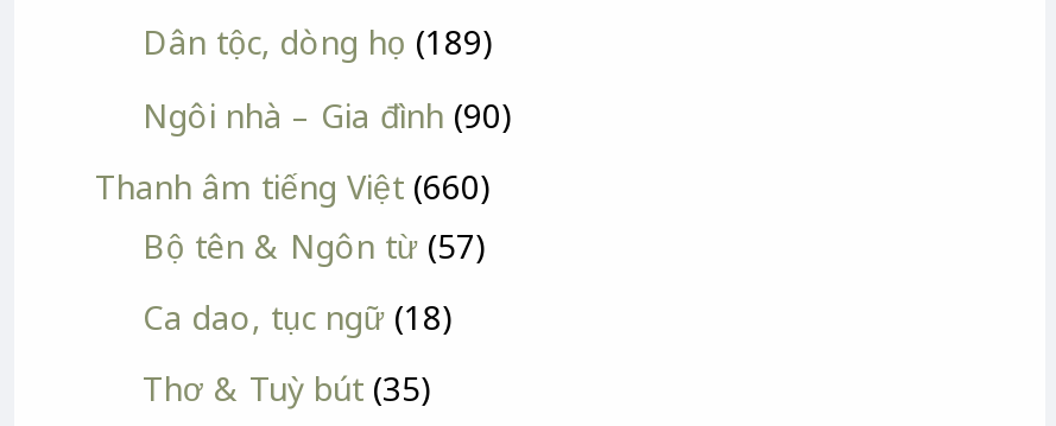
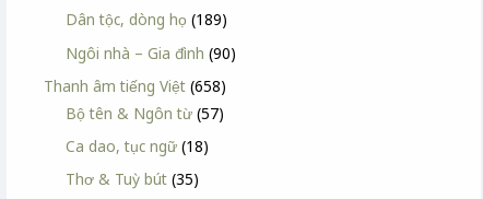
- Thanh âm tiếng Việt (660)
+ Thanh âm tiếng Việt (658)
